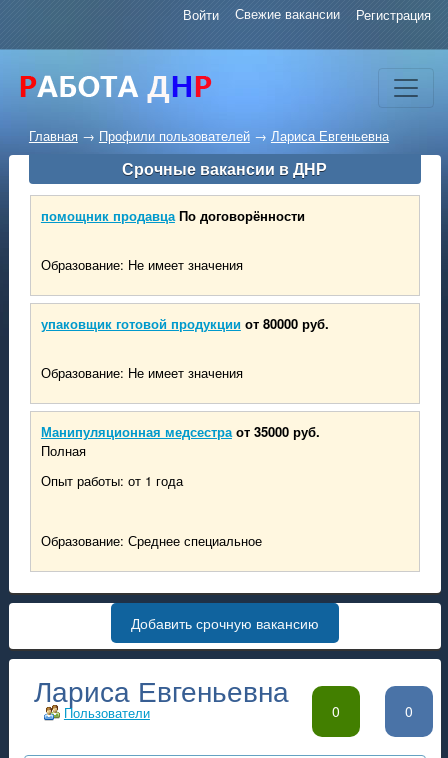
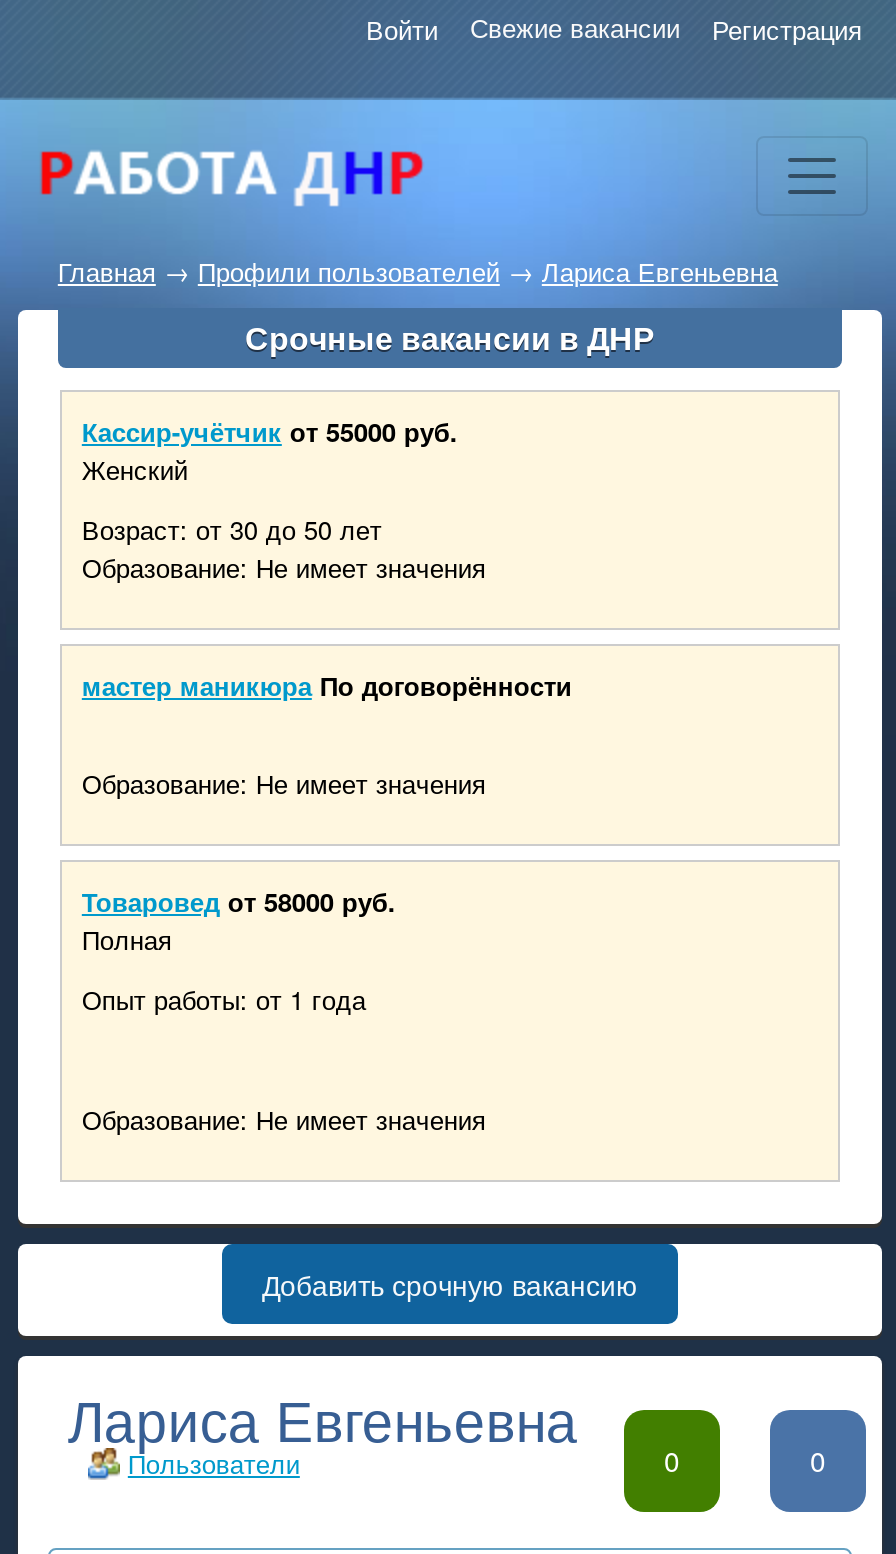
- помощник продавца По договорённости
+ Кассир-учётчик от 55000 руб.
+ Женский
+ Возраст: от 30 до 50 лет

- упаковщик готовой продукции от 80000 руб.
+ мастер маникюра По договорённости

- Манипуляционная медсестра от 35000 руб.
+ Товаровед от 58000 руб.

- Образование: Среднее специальное
+ Образование: Не имеет значения
